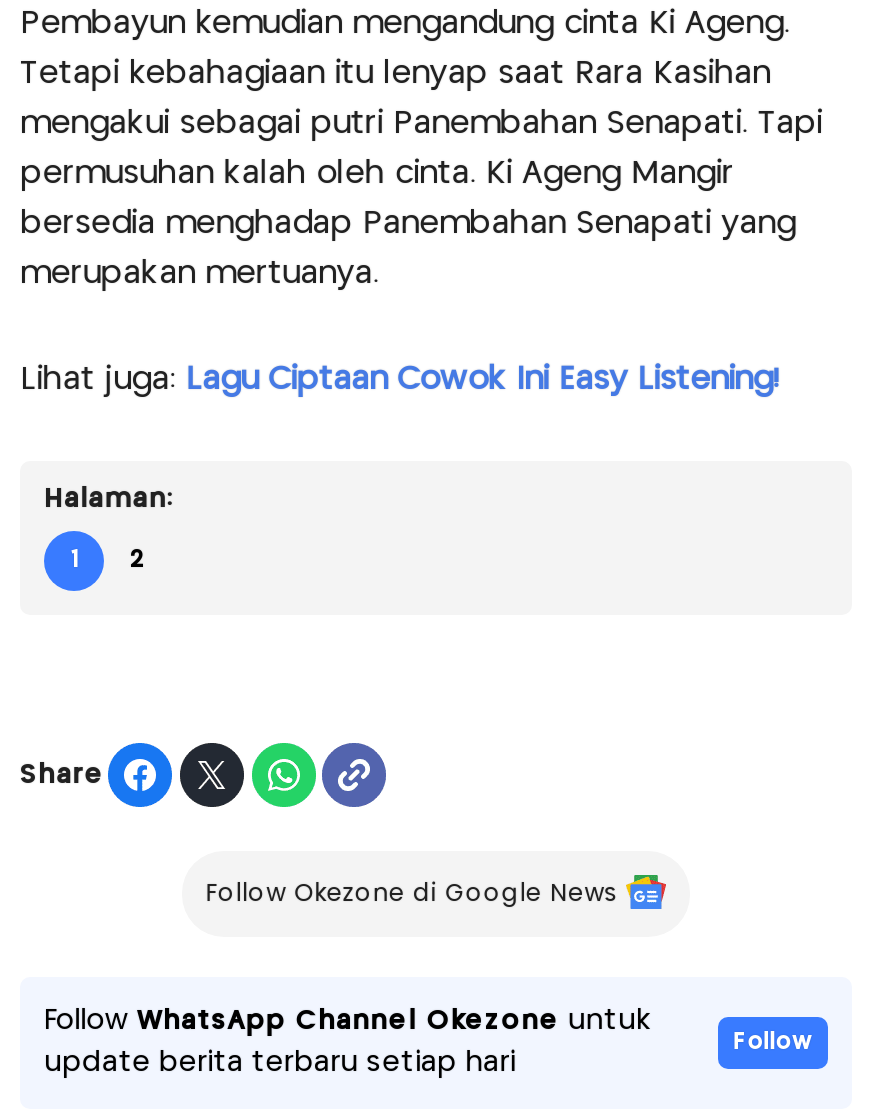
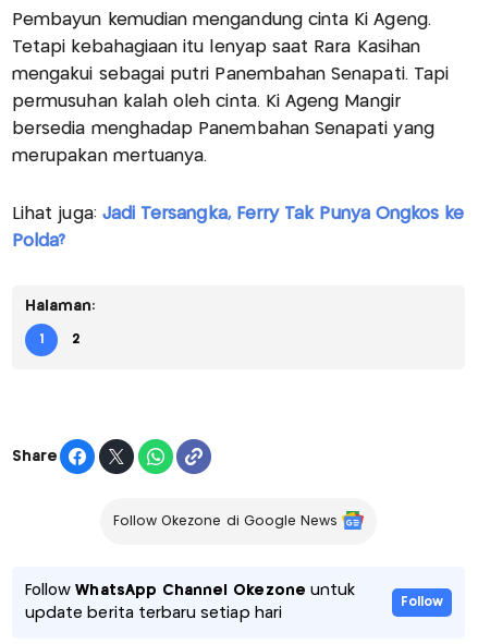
- Lihat juga: Lagu Ciptaan Cowok Ini Easy Listening!
+ Lihat juga: Jadi Tersangka, Ferry Tak Punya Ongkos ke
+ Polda?
